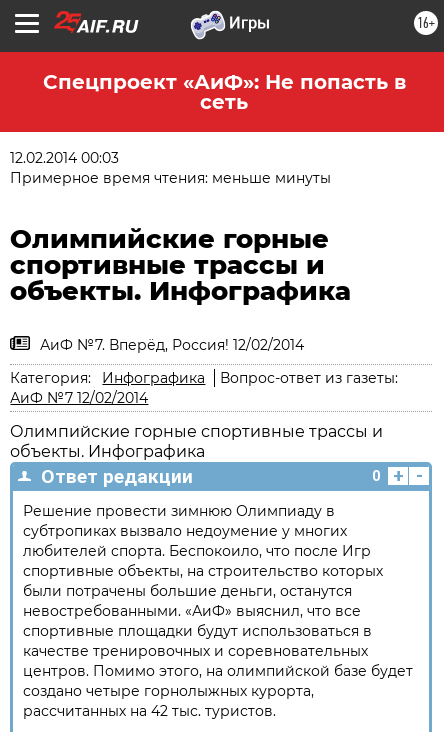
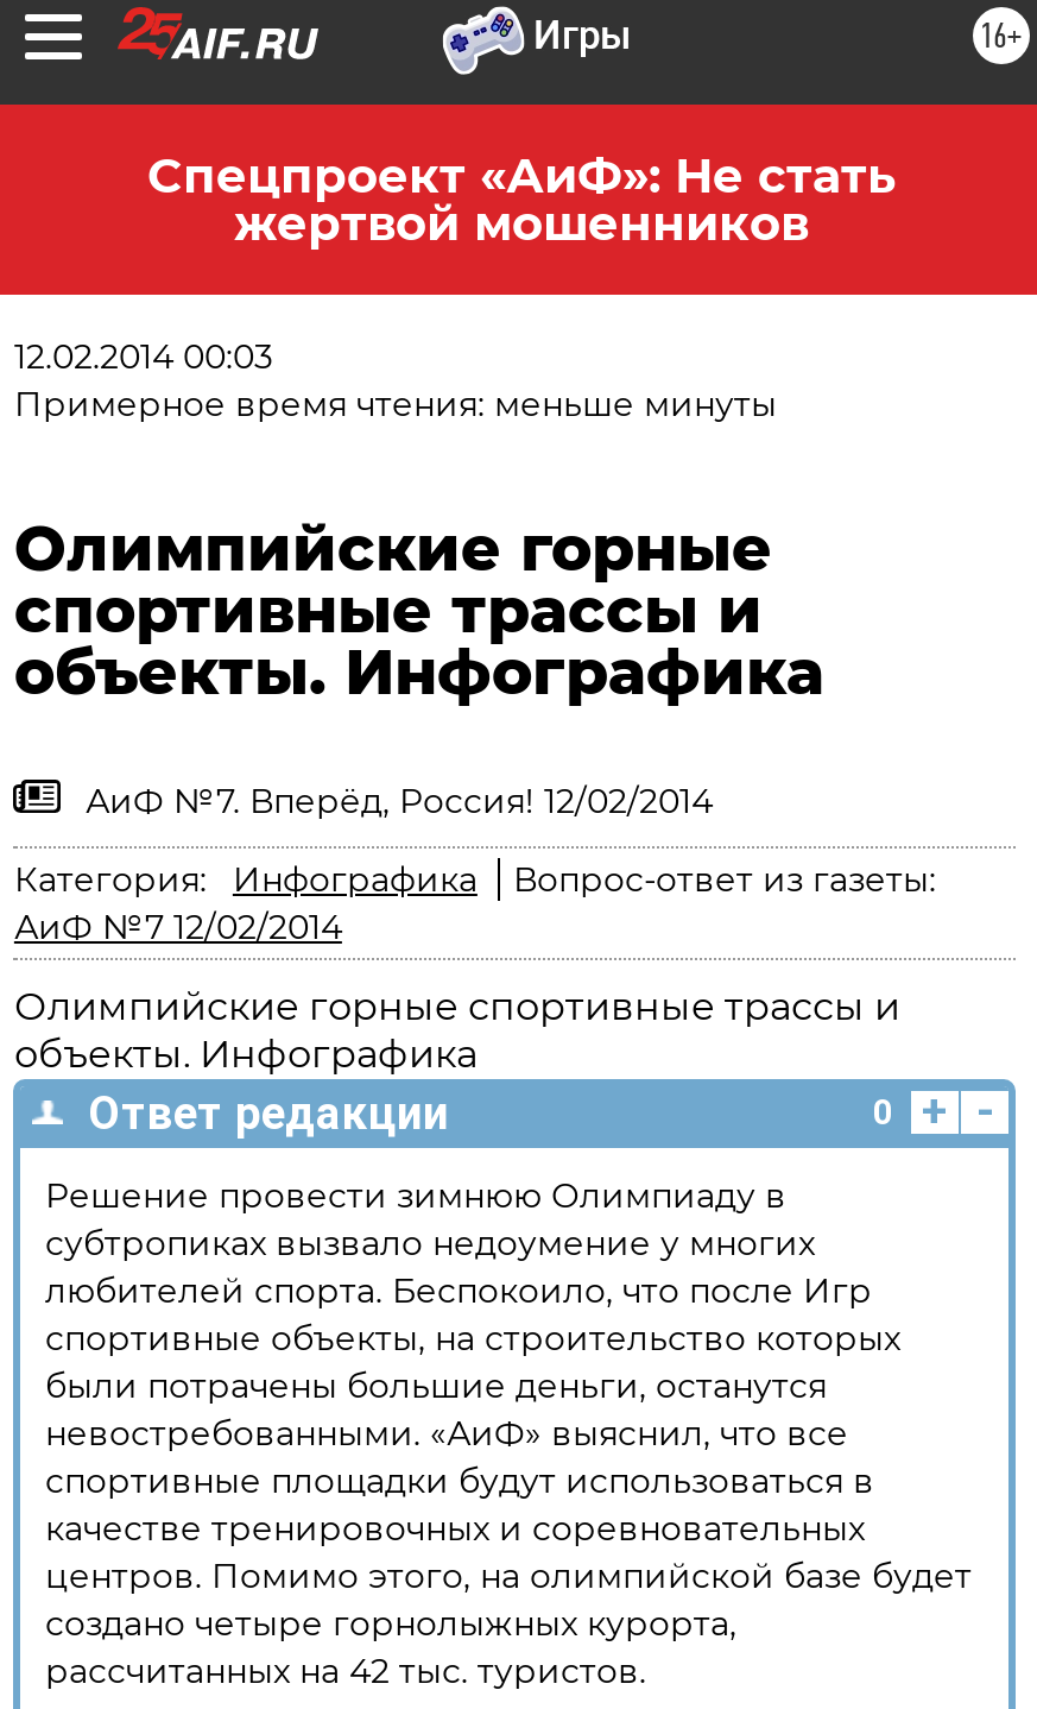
- Спецпроект «АиФ»: Не попасть в
- сеть
+ Спецпроект «АиФ»: Не стать
+ жертвой мошенников
